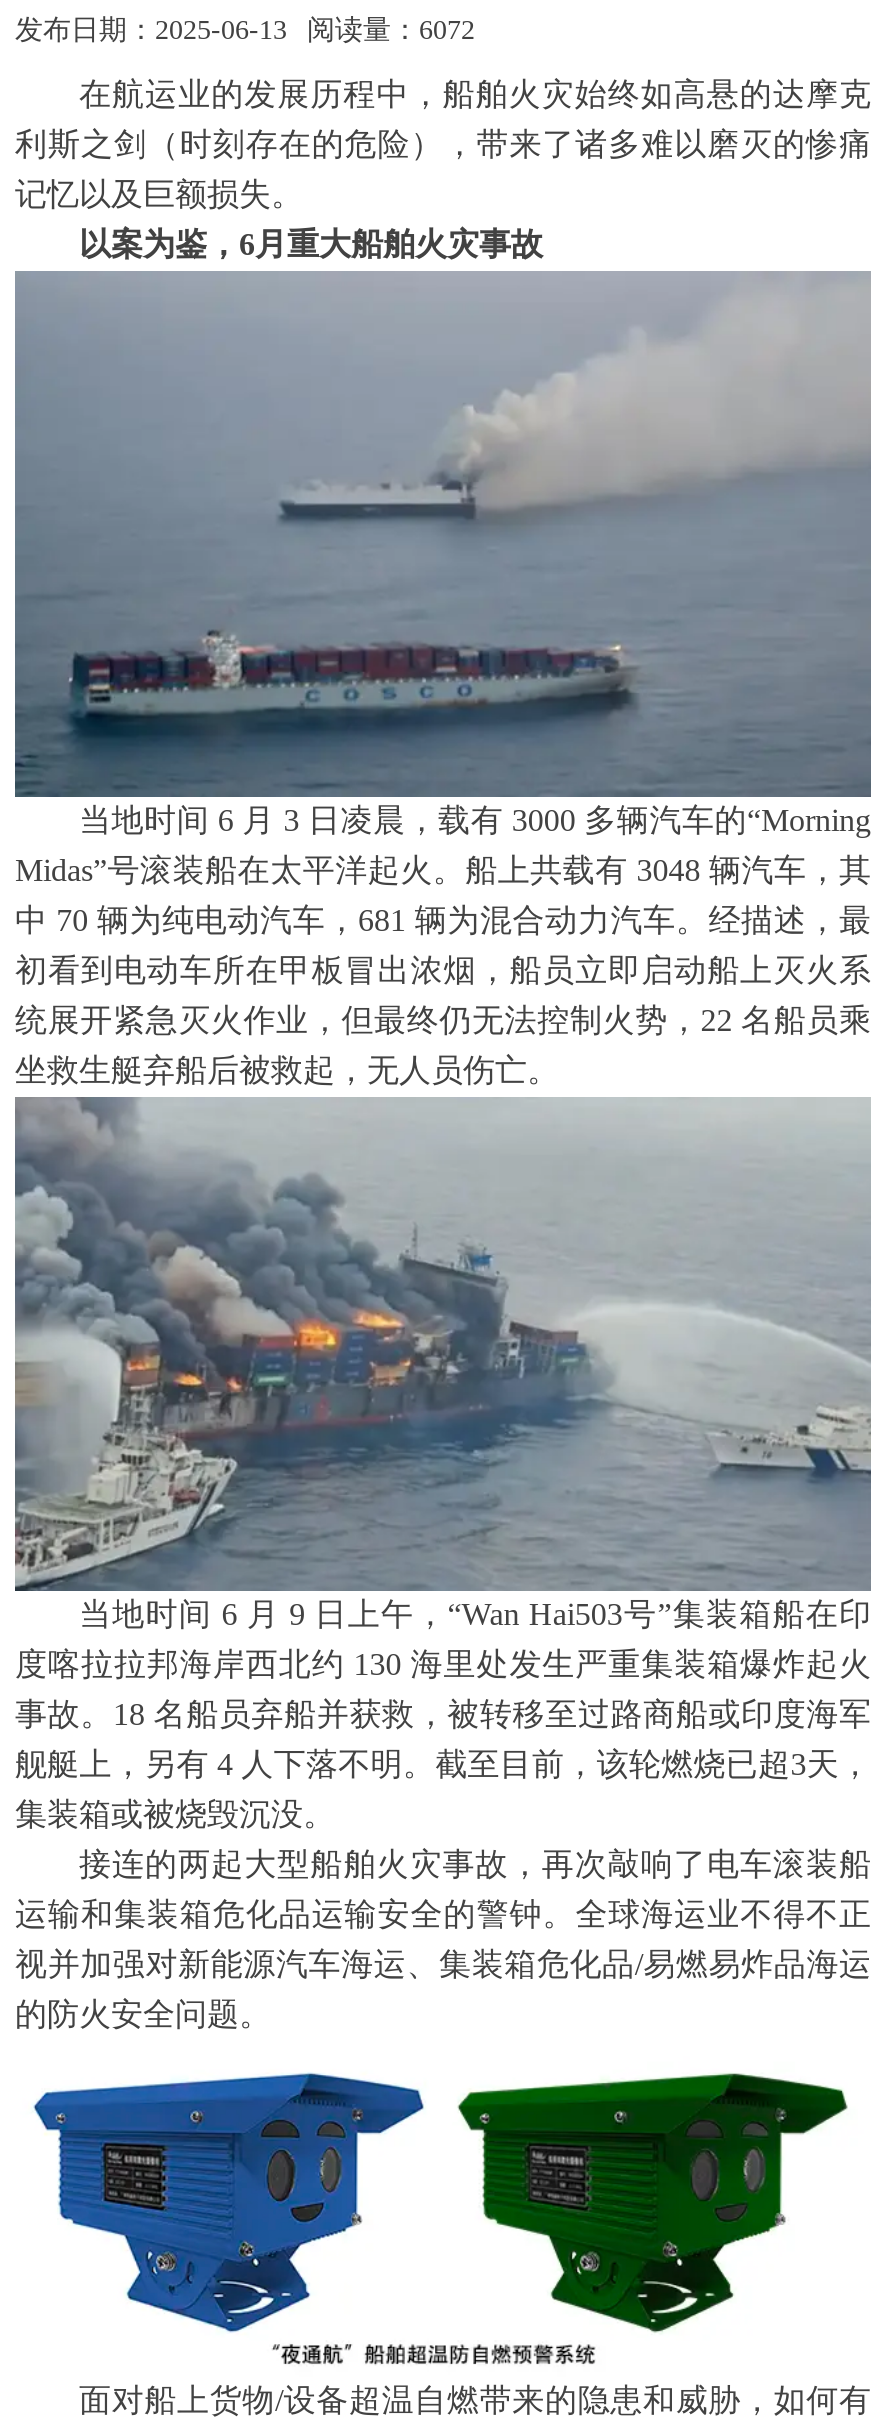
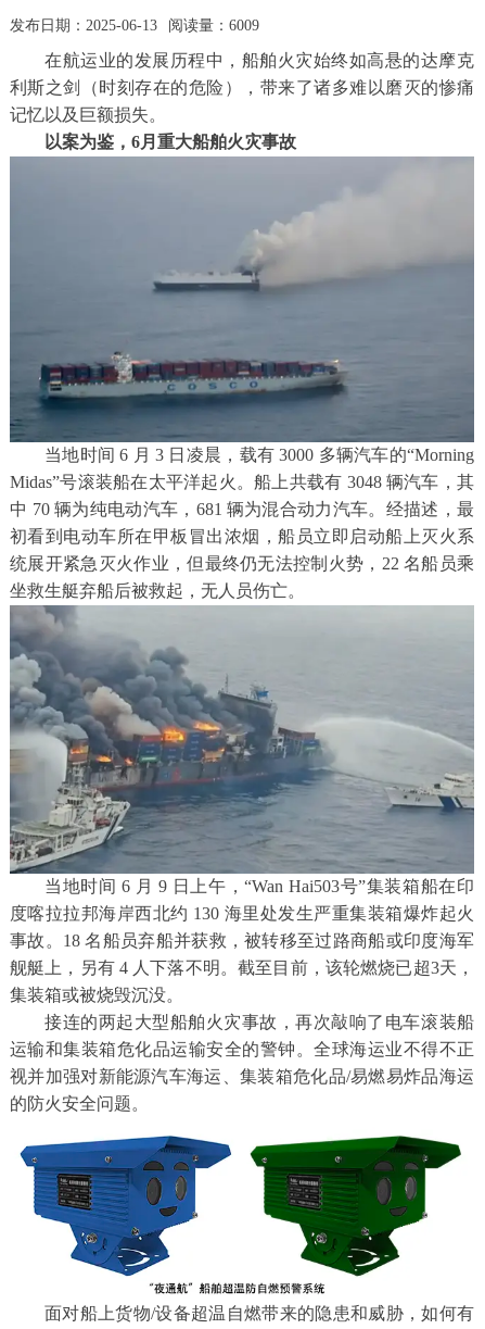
- 发布日期：2025-06-13 阅读量：6072
+ 发布日期：2025-06-13 阅读量：6009
